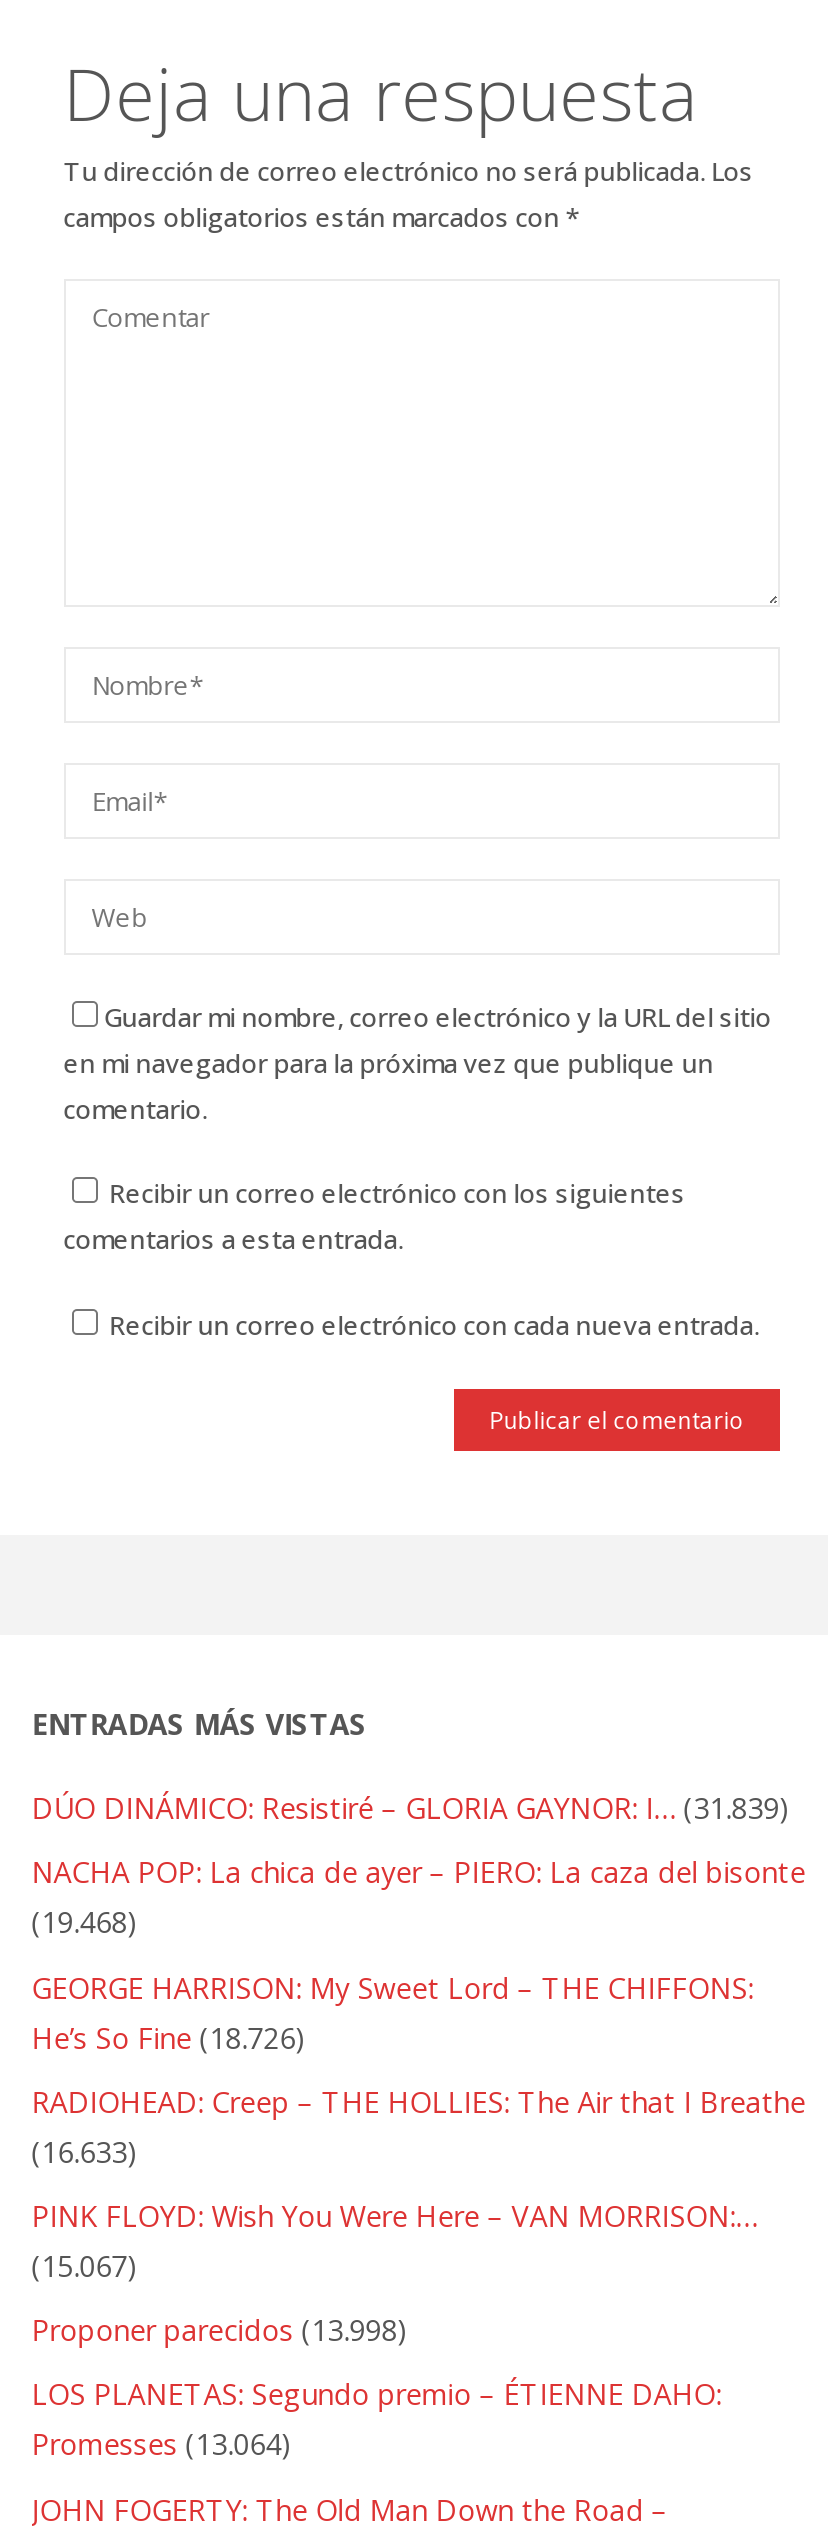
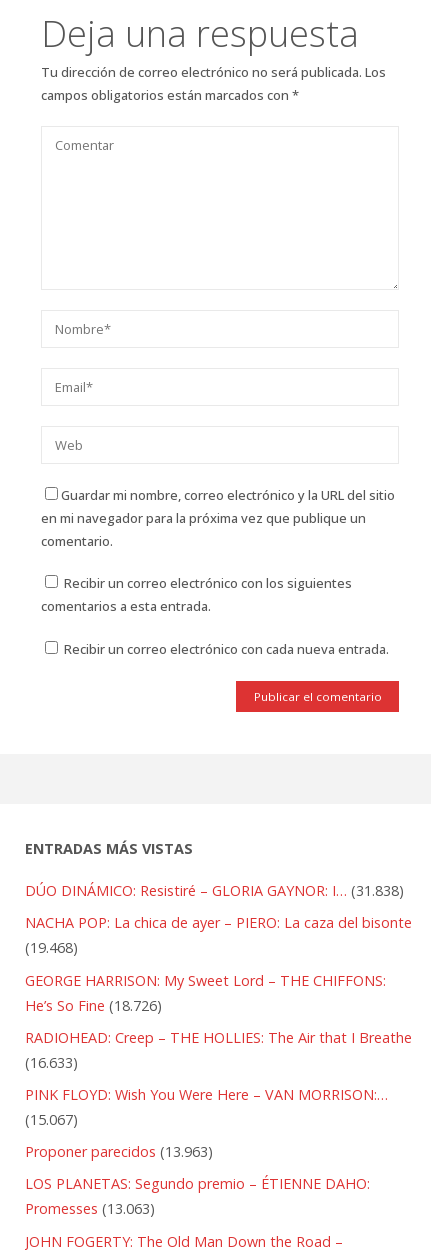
- DÚO DINÁMICO: Resistiré – GLORIA GAYNOR: I… (31.839)
+ DÚO DINÁMICO: Resistiré – GLORIA GAYNOR: I… (31.838)

- Proponer parecidos (13.998)
+ Proponer parecidos (13.963)

- Promesses (13.064)
+ Promesses (13.063)
